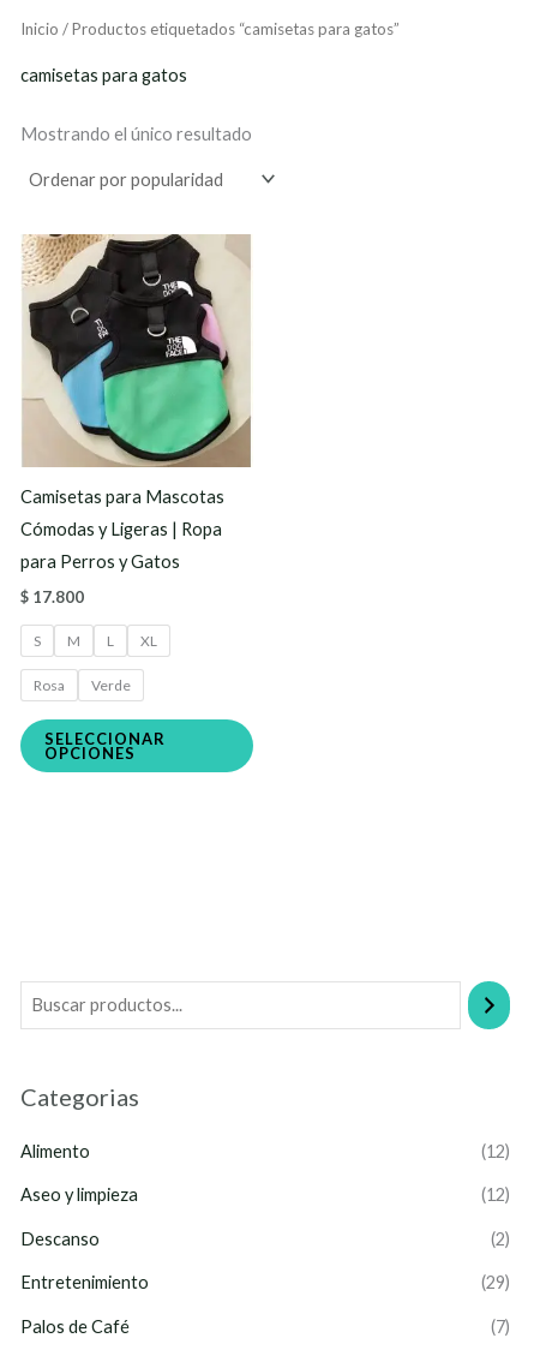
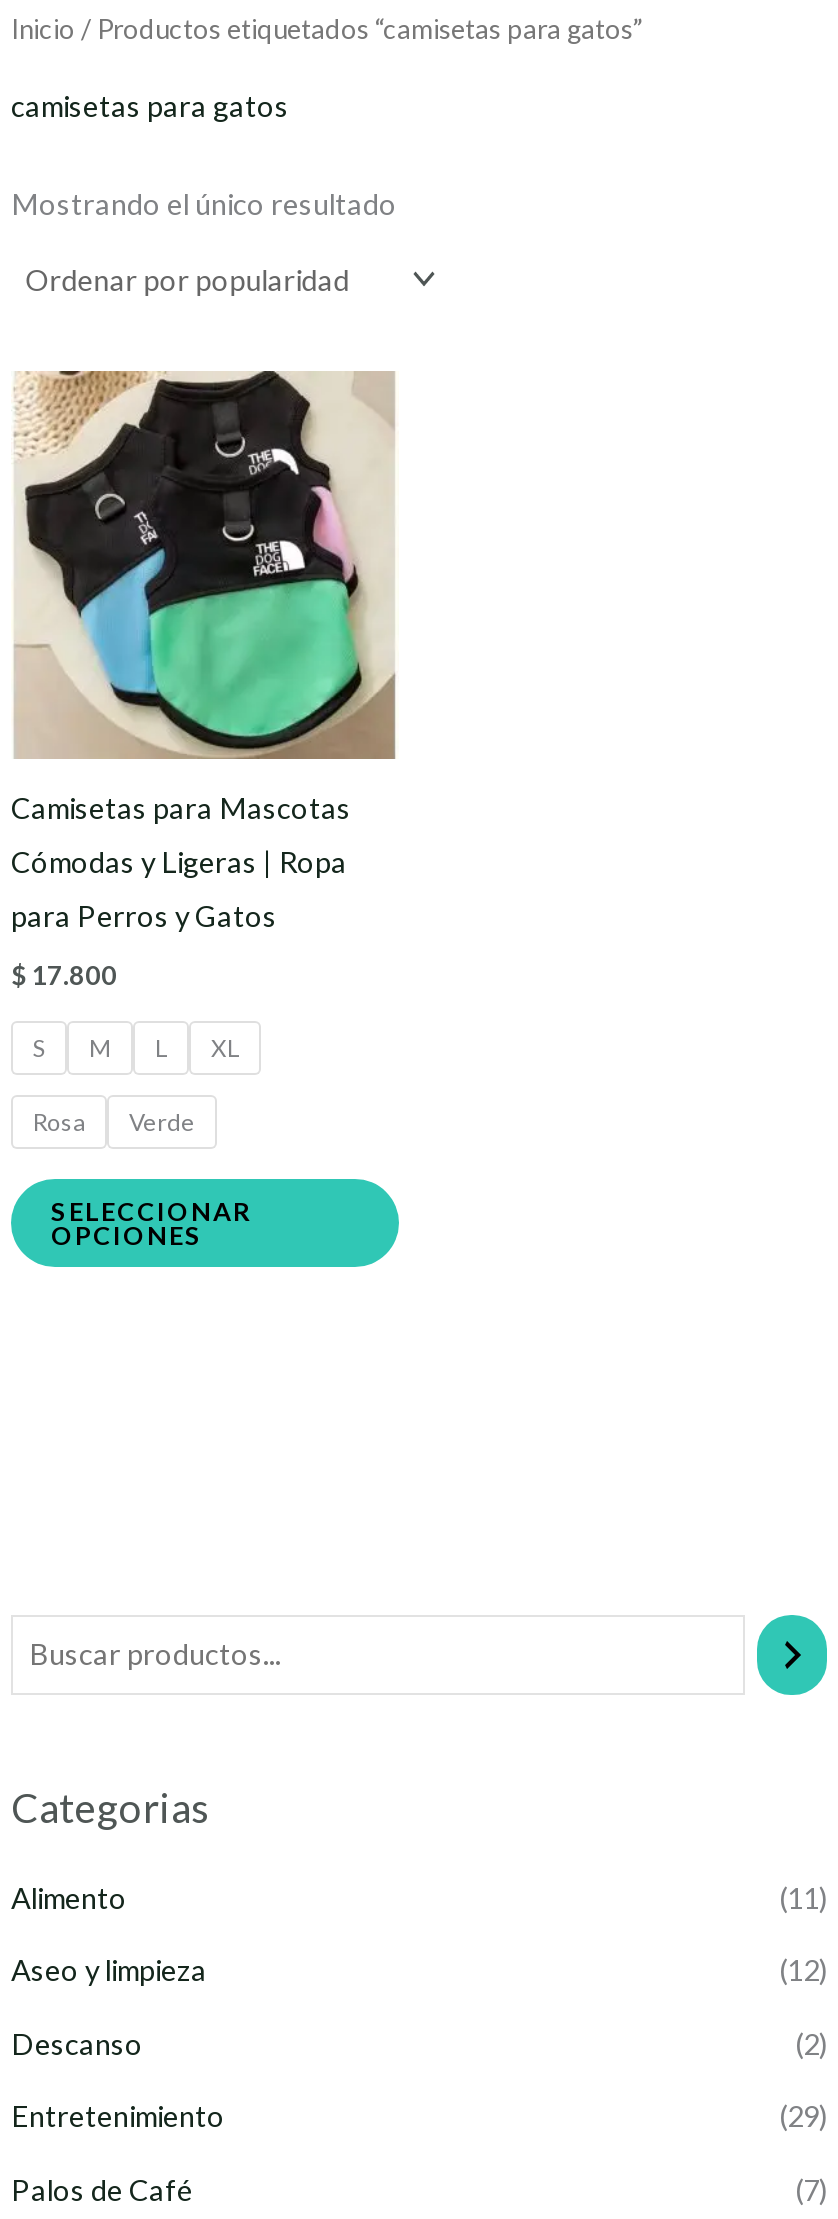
- (12)
+ (11)
